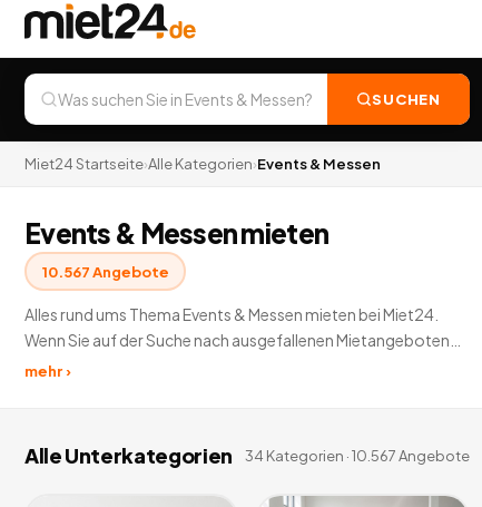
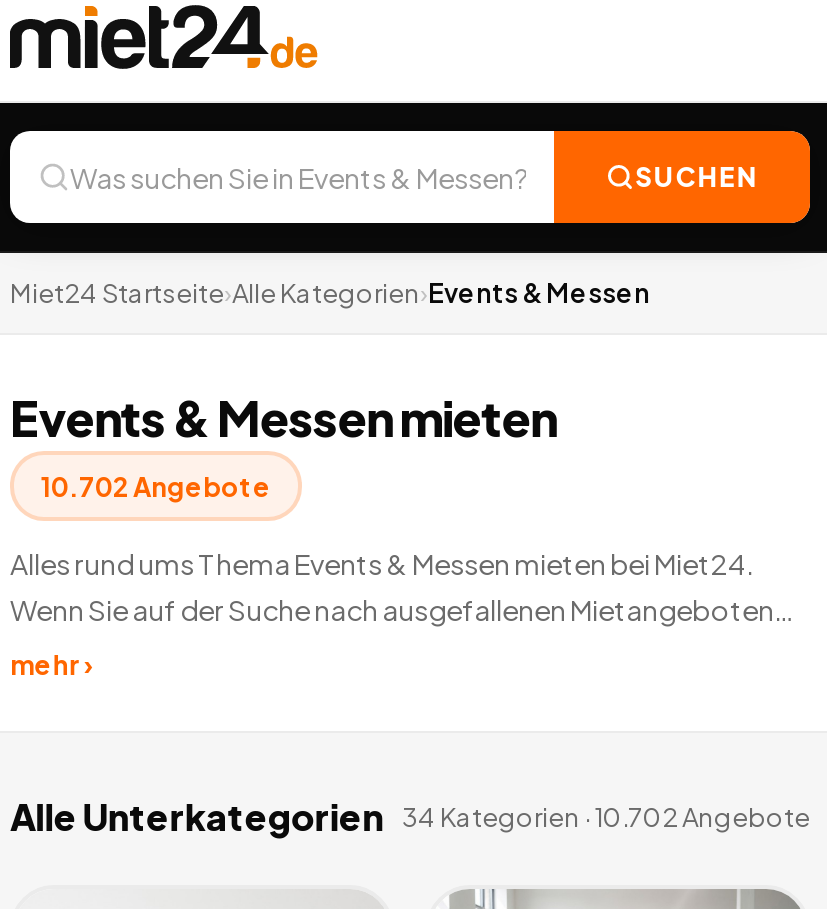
- 10.567 Angebote
+ 10.702 Angebote

- Alle Unterkategorien
- 34 Kategorien · 10.567 Angebote
+ Alle Unterkategorien 34 Kategorien · 10.702Angebote
